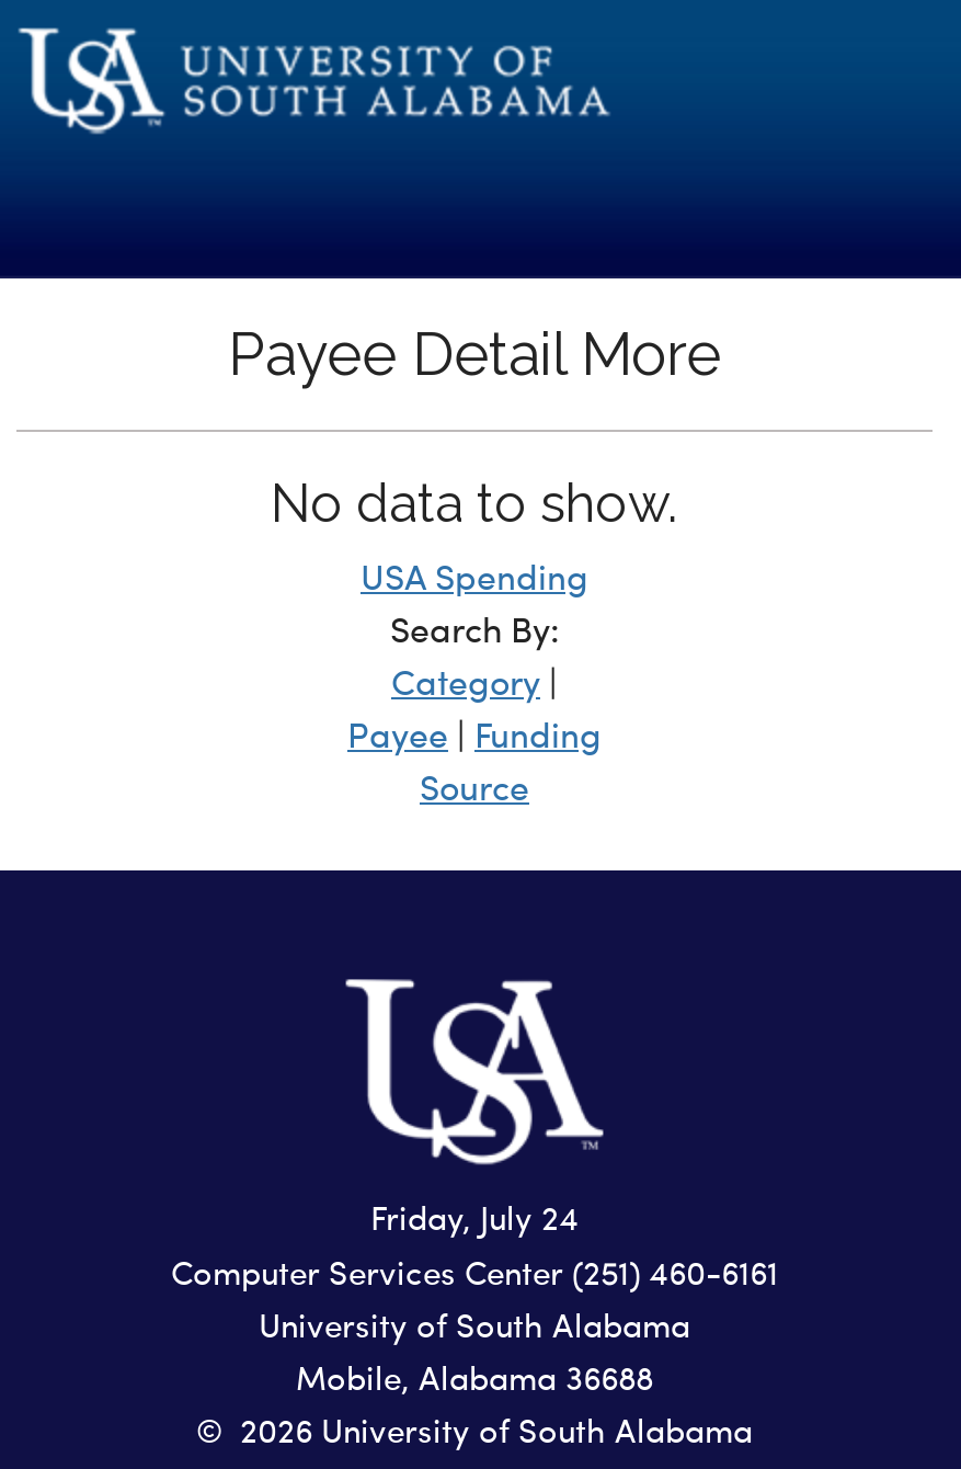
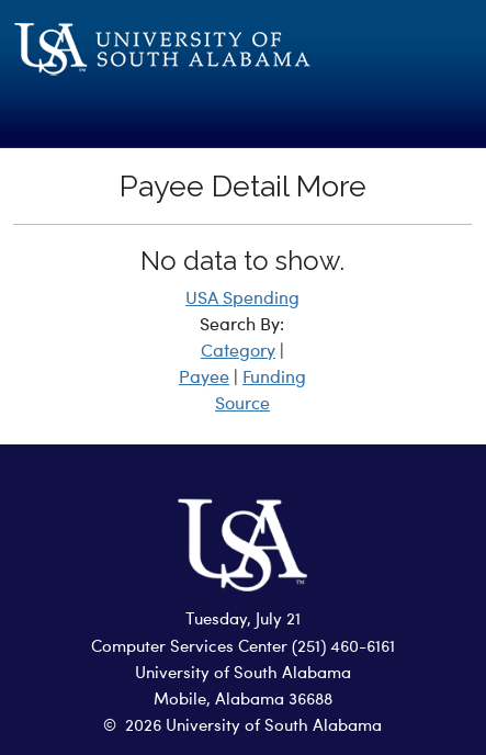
- Friday, July 24
+ Tuesday, July 21
